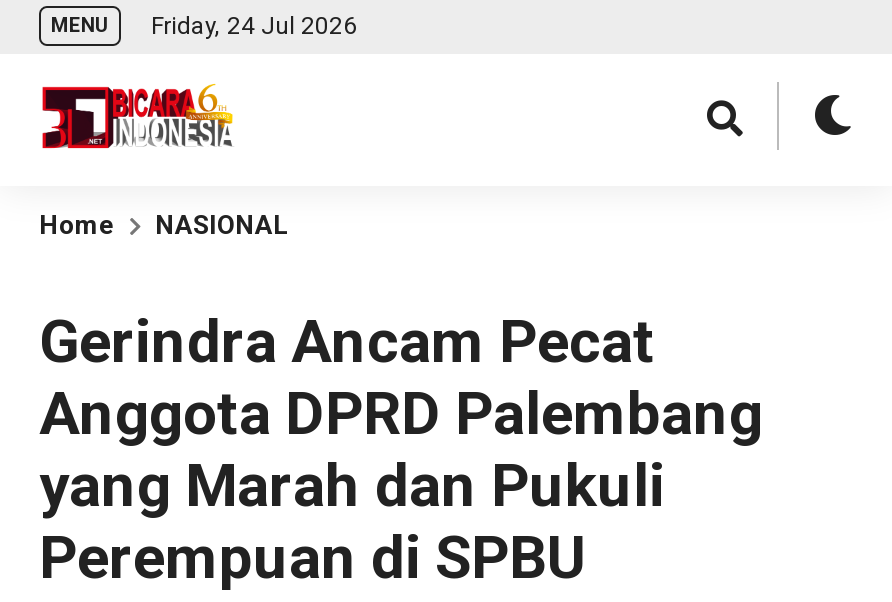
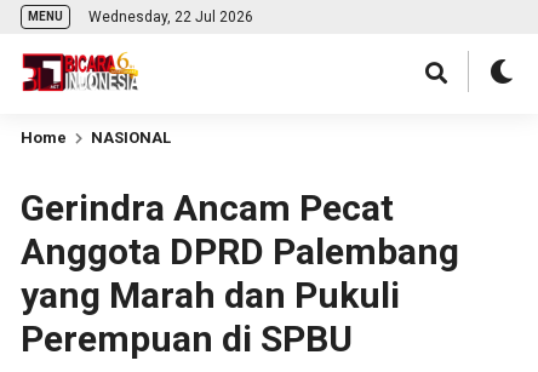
- Friday, 24 Jul 2026
+ Wednesday, 22 Jul 2026
